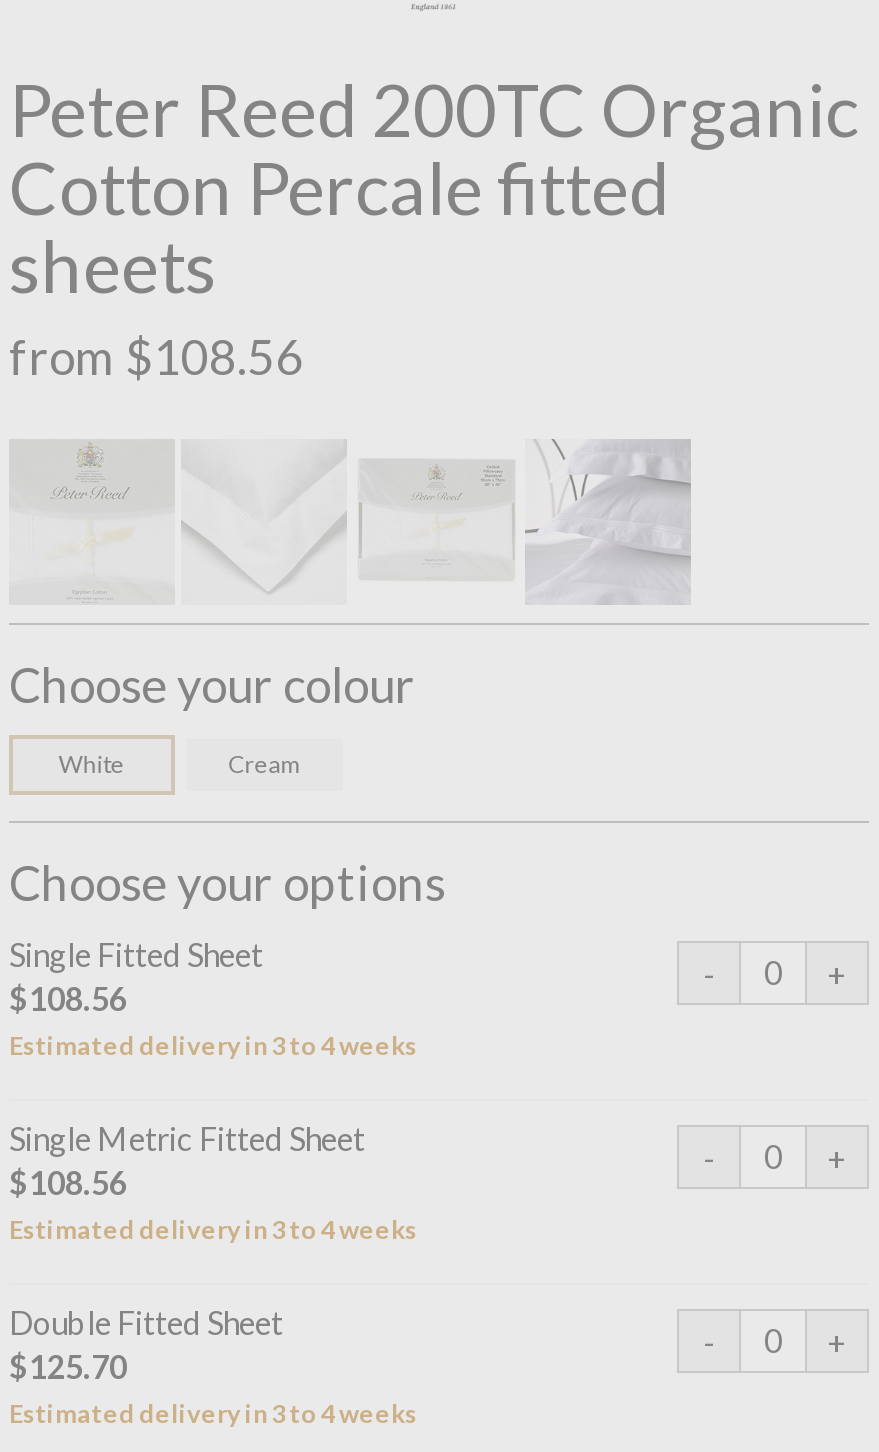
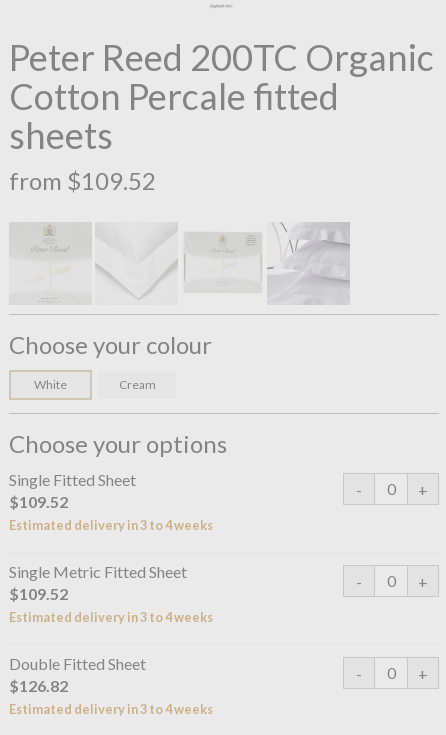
- from $108.56
+ from $109.52

- $108.56
+ $109.52

- $108.56
+ $109.52

- $125.70
+ $126.82
